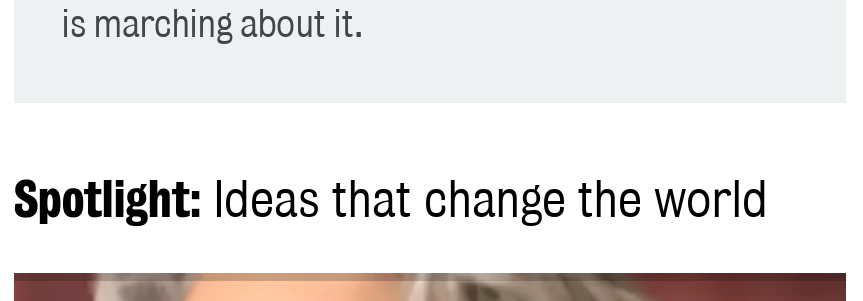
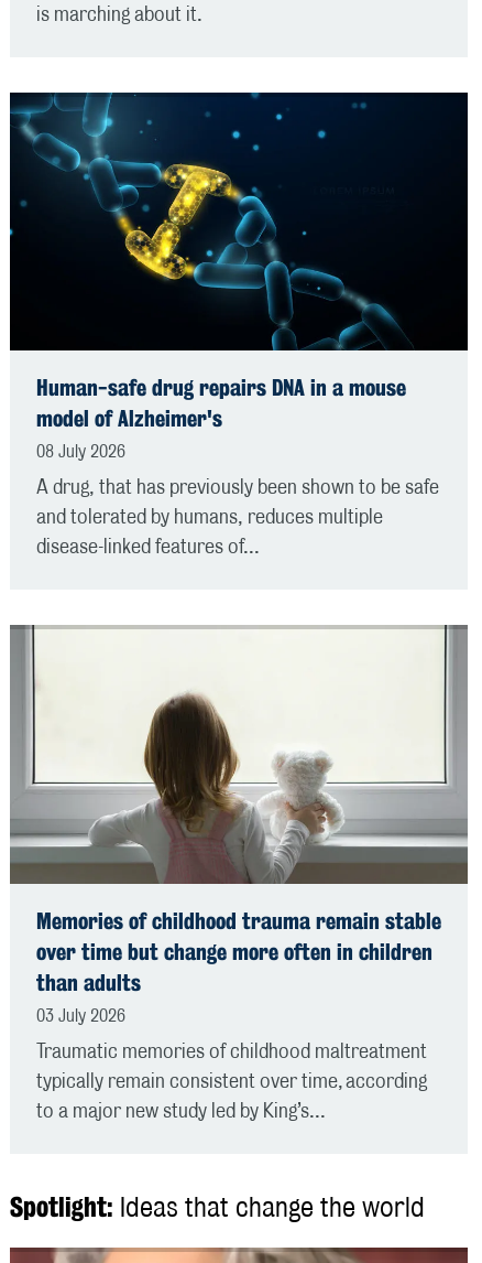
+ [image]
+ Human-safe drug repairs DNA in a mouse
+ model of Alzheimer's
+ 08 July 2026
+ A drug, that has previously been shown to be safe
+ and tolerated by humans, reduces multiple
+ disease-linked features of...

+ [image]
+ Memories of childhood trauma remain stable
+ over time but change more often in children
+ than adults
+ 03 July 2026
+ Traumatic memories of childhood maltreatment
+ typically remain consistent over time, according
+ to a major new study led by King’s...
